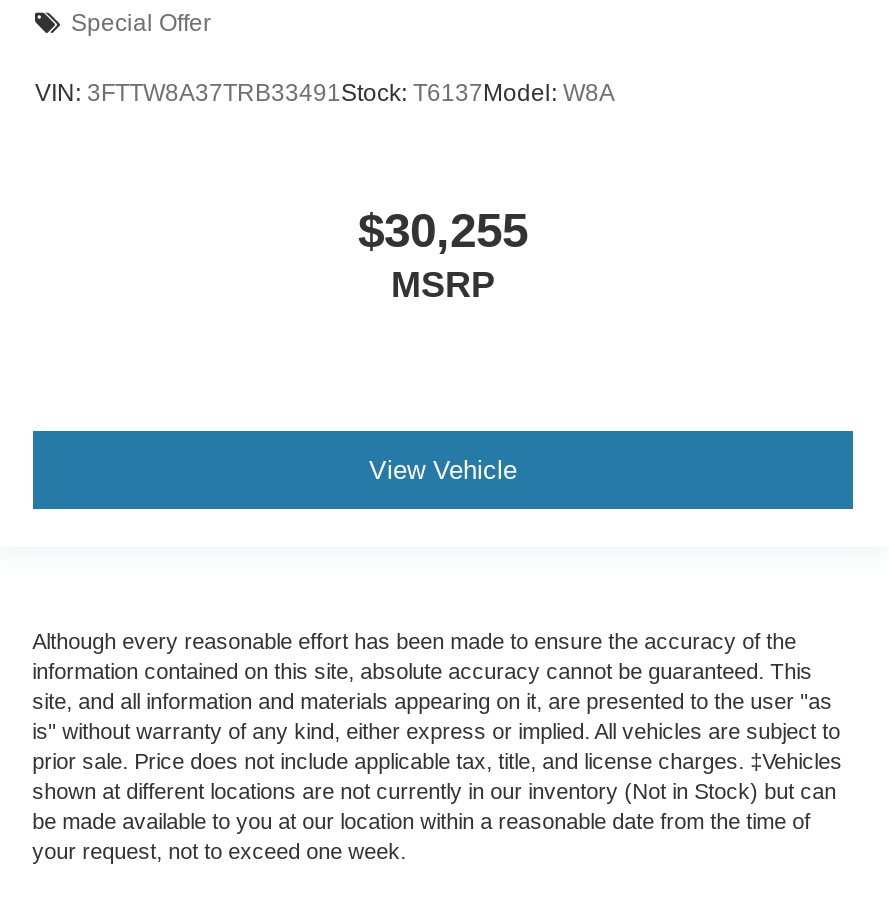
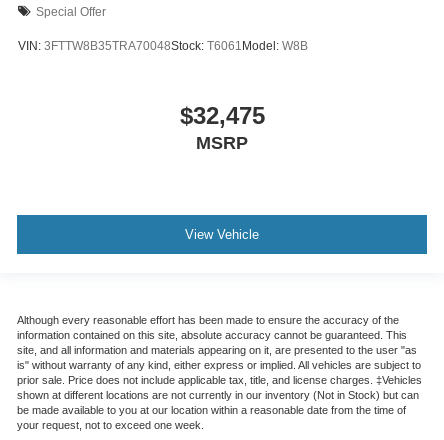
- VIN: 3FTTW8A37TRB33491Stock: T6137Model: W8A
+ VIN: 3FTTW8B35TRA70048Stock: T6061Model: W8B

- $30,255
+ $32,475
